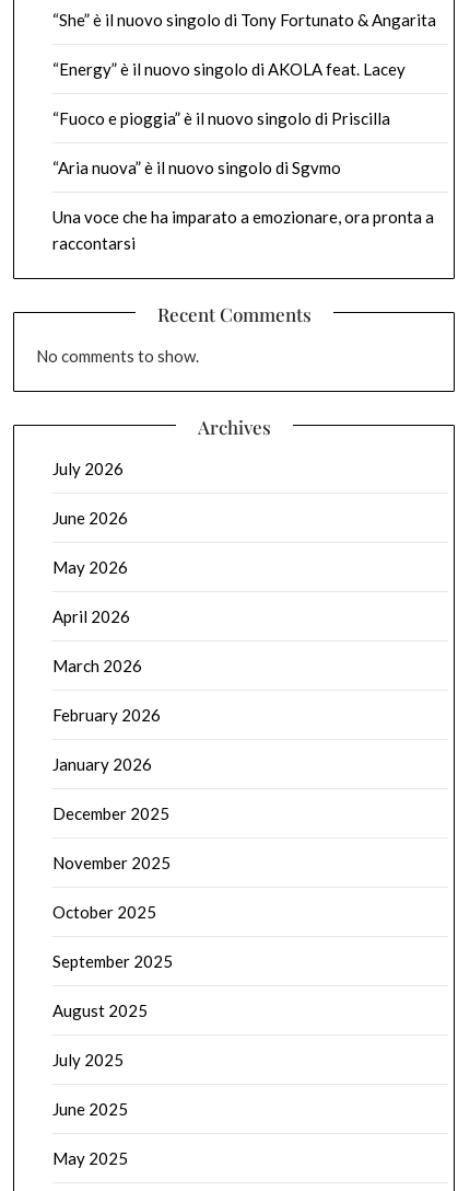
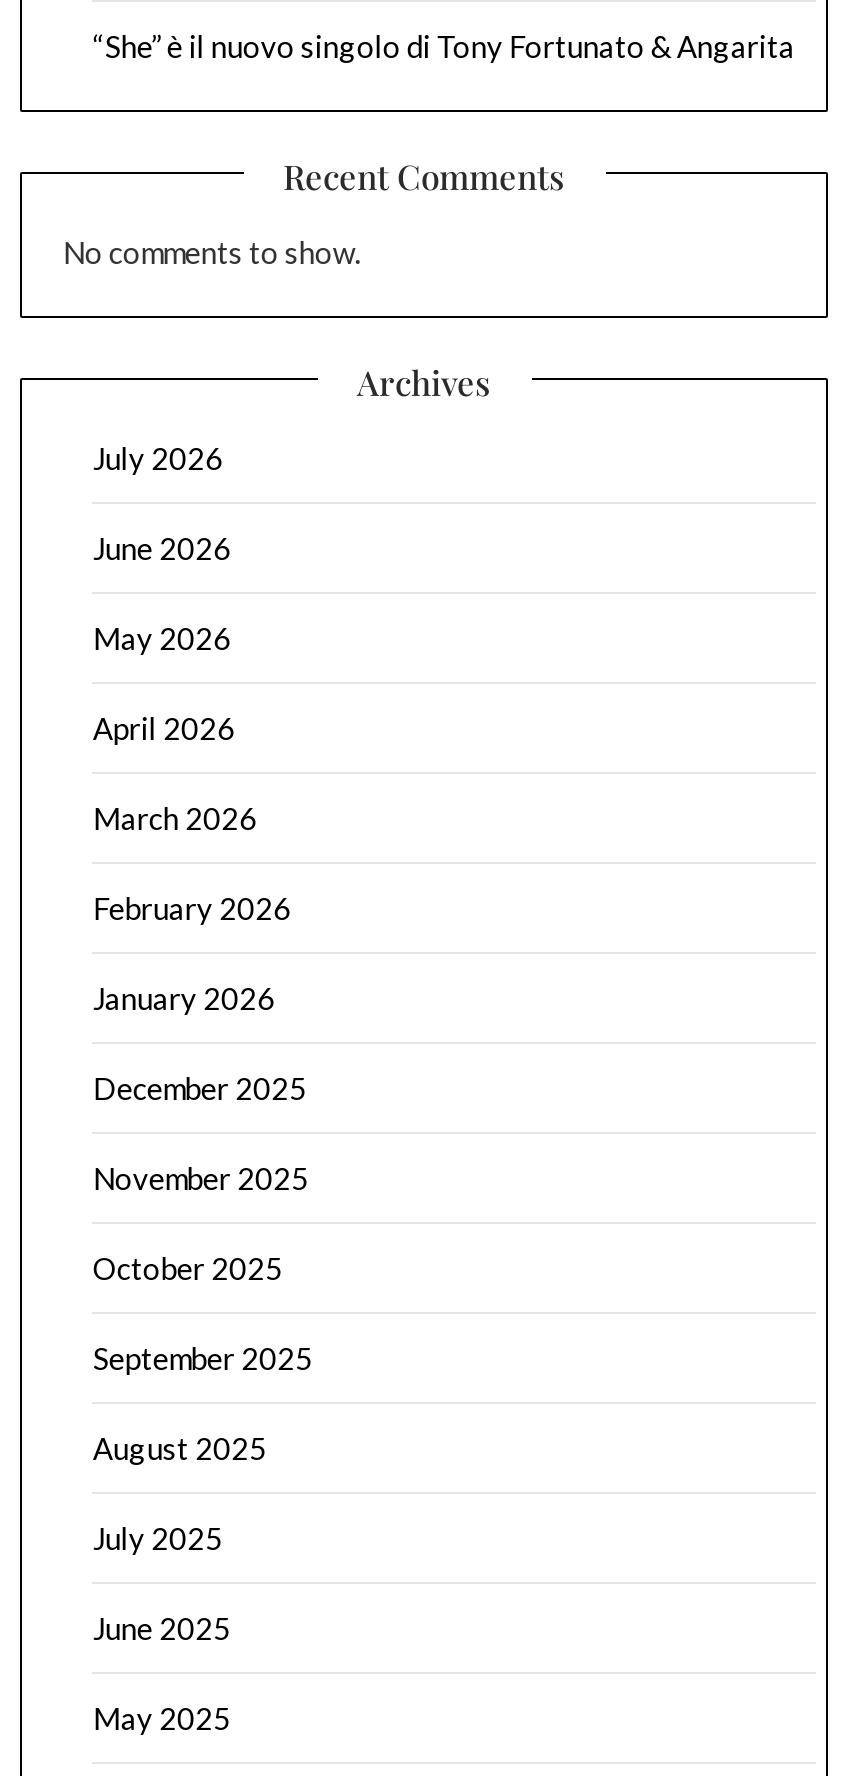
- “Energy” è il nuovo singolo di AKOLA feat. Lacey
- “Fuoco e pioggia” è il nuovo singolo di Priscilla
- “Aria nuova” è il nuovo singolo di Sgvmo
- Una voce che ha imparato a emozionare, ora pronta a
- raccontarsi
